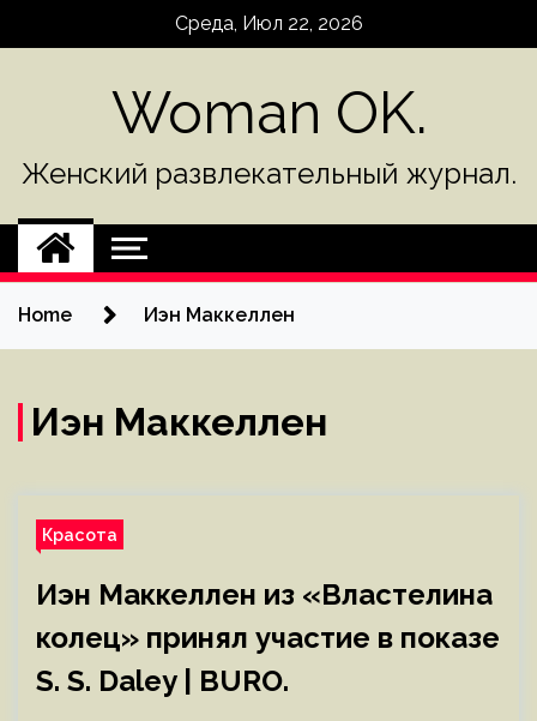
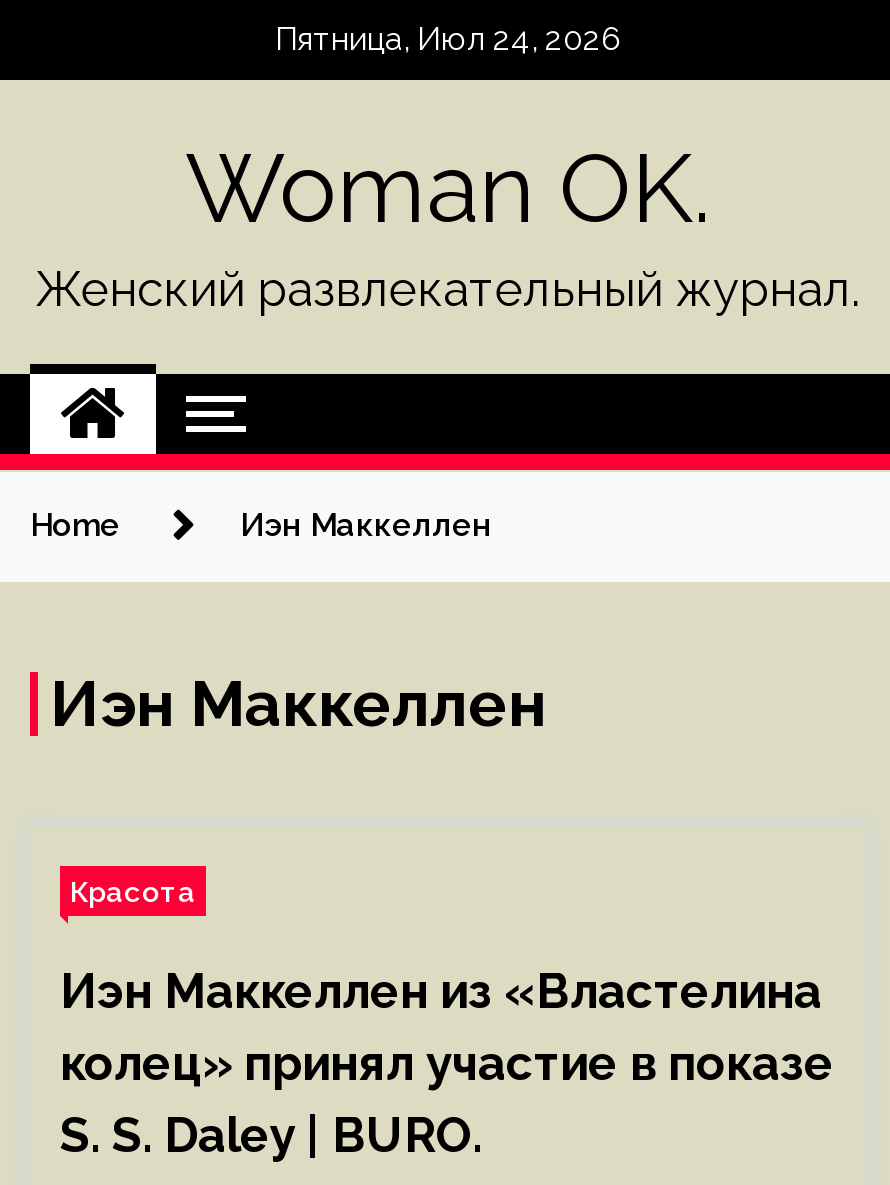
- Среда, Июл 22, 2026
+ Пятница, Июл 24, 2026
